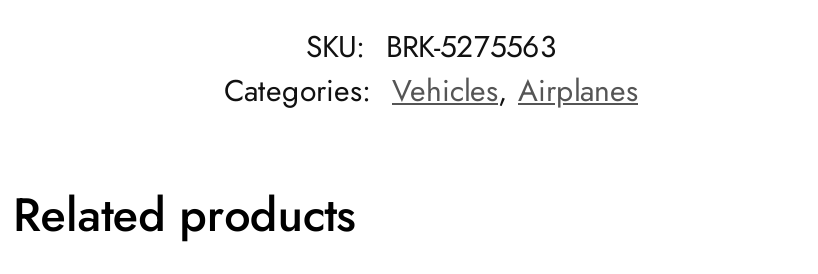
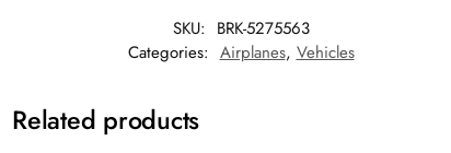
- Categories: Vehicles, Airplanes
+ Categories: Airplanes, Vehicles
